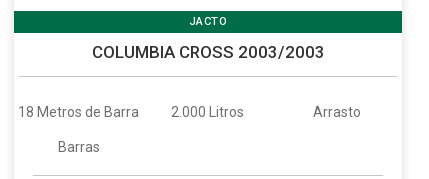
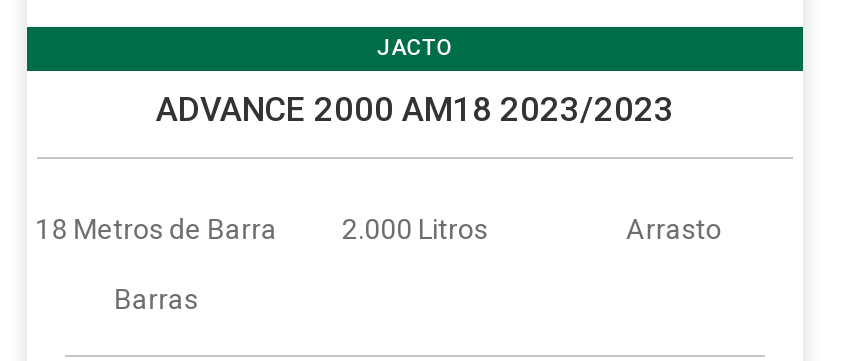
- COLUMBIA CROSS 2003/2003
+ ADVANCE 2000 AM18 2023/2023
